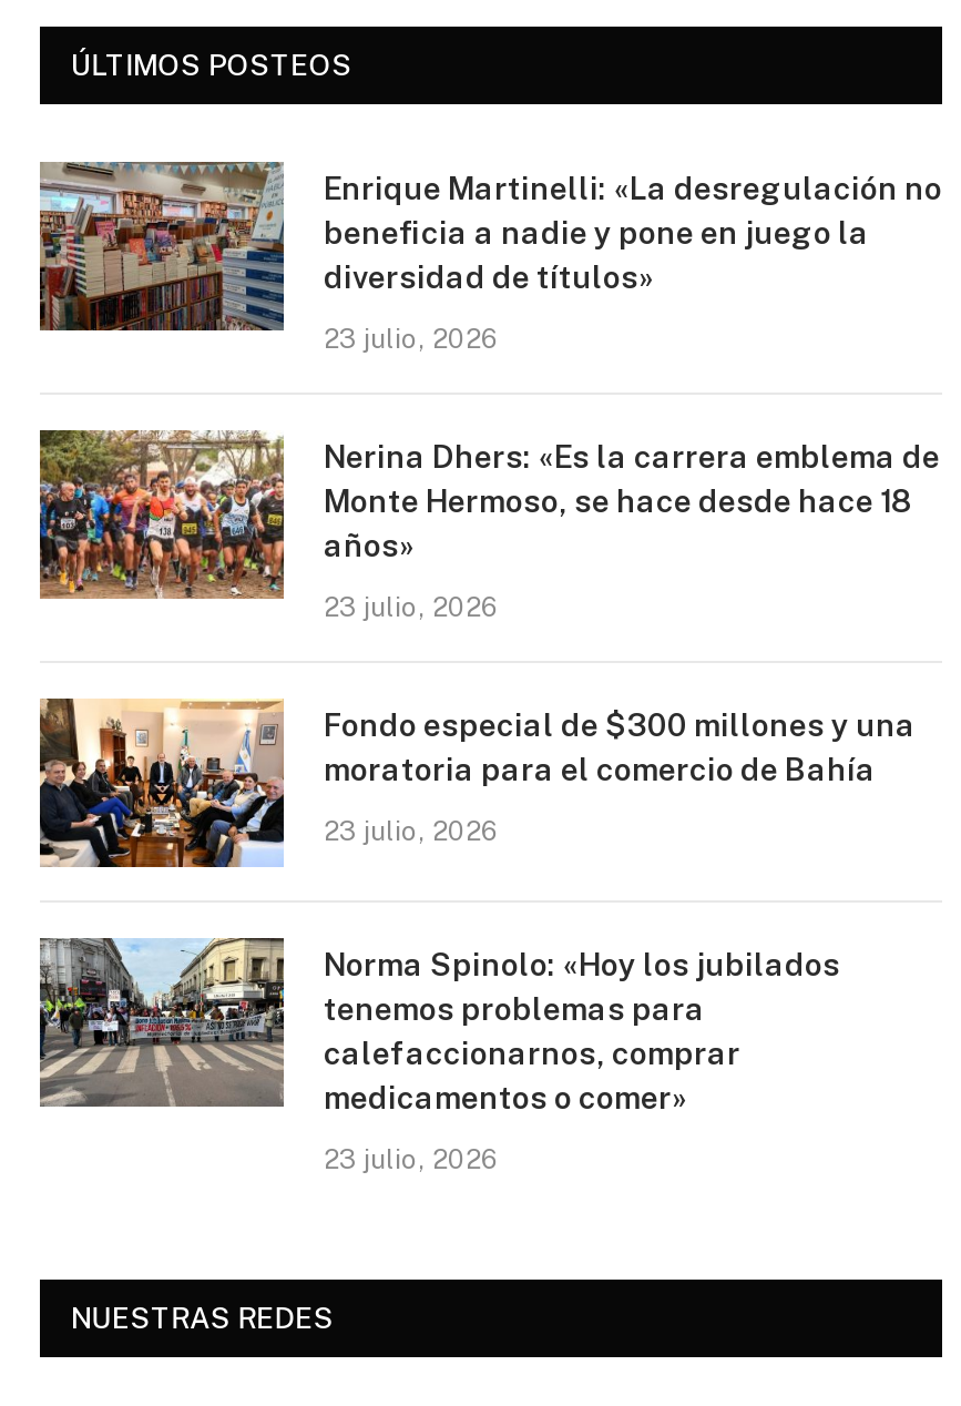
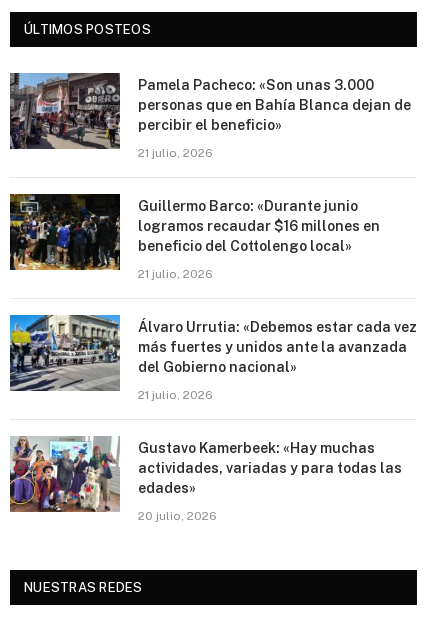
- [image]
- Enrique Martinelli: «La desregulación no
- beneficia a nadie y pone en juego la
- diversidad de títulos»
+ [image]
+ Pamela Pacheco: «Son unas 3.000
+ personas que en Bahía Blanca dejan de
+ percibir el beneficio»

- 23 julio, 2026
+ 21 julio, 2026

- [image]
- Nerina Dhers: «Es la carrera emblema de
- Monte Hermoso, se hace desde hace 18
- años»
+ [image]
+ Guillermo Barco: «Durante junio
+ logramos recaudar $16 millones en
+ beneficio del Cottolengo local»

- 23 julio, 2026
+ 21 julio, 2026

- [image]
- Fondo especial de $300 millones y una
- moratoria para el comercio de Bahía
+ [image]
+ Álvaro Urrutia: «Debemos estar cada vez
+ más fuertes y unidos ante la avanzada
+ del Gobierno nacional»

- 23 julio, 2026
+ 21 julio, 2026

- [image]
- Norma Spinolo: «Hoy los jubilados
- tenemos problemas para
- calefaccionarnos, comprar
- medicamentos o comer»
+ [image]
+ Gustavo Kamerbeek: «Hay muchas
+ actividades, variadas y para todas las
+ edades»

- 23 julio, 2026
+ 20 julio, 2026
